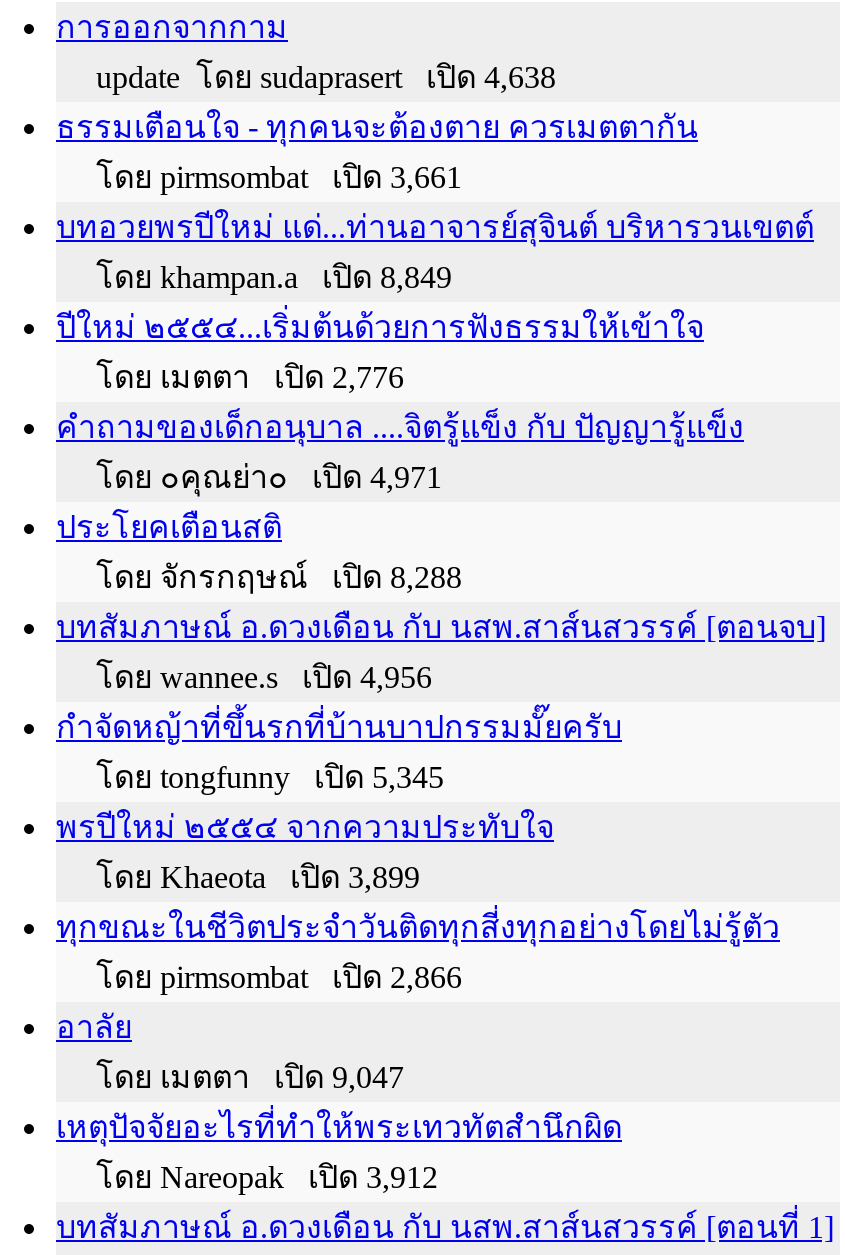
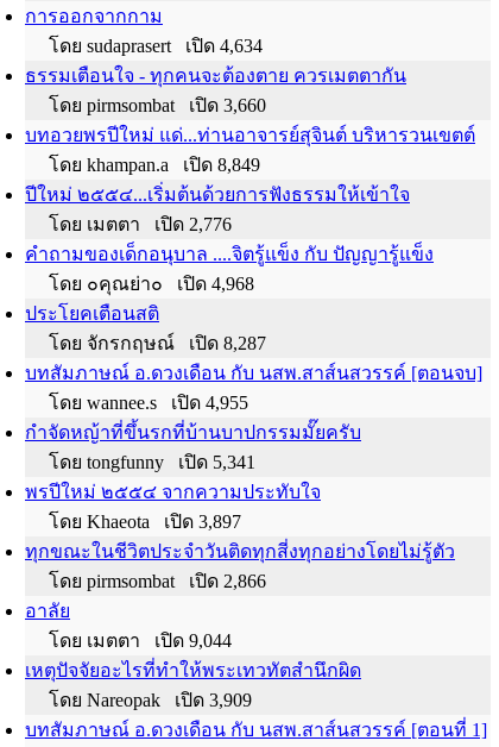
- updateโดย sudaprasert เปิด 4,638
+ โดย sudaprasert เปิด 4,634

- โดย pirmsombat เปิด 3,661
+ โดย pirmsombat เปิด 3,660

- โดย ๐คุณย่า๐ เปิด 4,971
+ โดย ๐คุณย่า๐ เปิด 4,968

- โดย จักรกฤษณ์ เปิด 8,288
+ โดย จักรกฤษณ์ เปิด 8,287

- โดย wannee.s เปิด 4,956
+ โดย wannee.s เปิด 4,955

- โดย tongfunny เปิด 5,345
+ โดย tongfunny เปิด 5,341

- โดย Khaeota เปิด 3,899
+ โดย Khaeota เปิด 3,897

- โดย เมตตา เปิด 9,047
+ โดย เมตตา เปิด 9,044

- โดย Nareopak เปิด 3,912
+ โดย Nareopak เปิด 3,909
